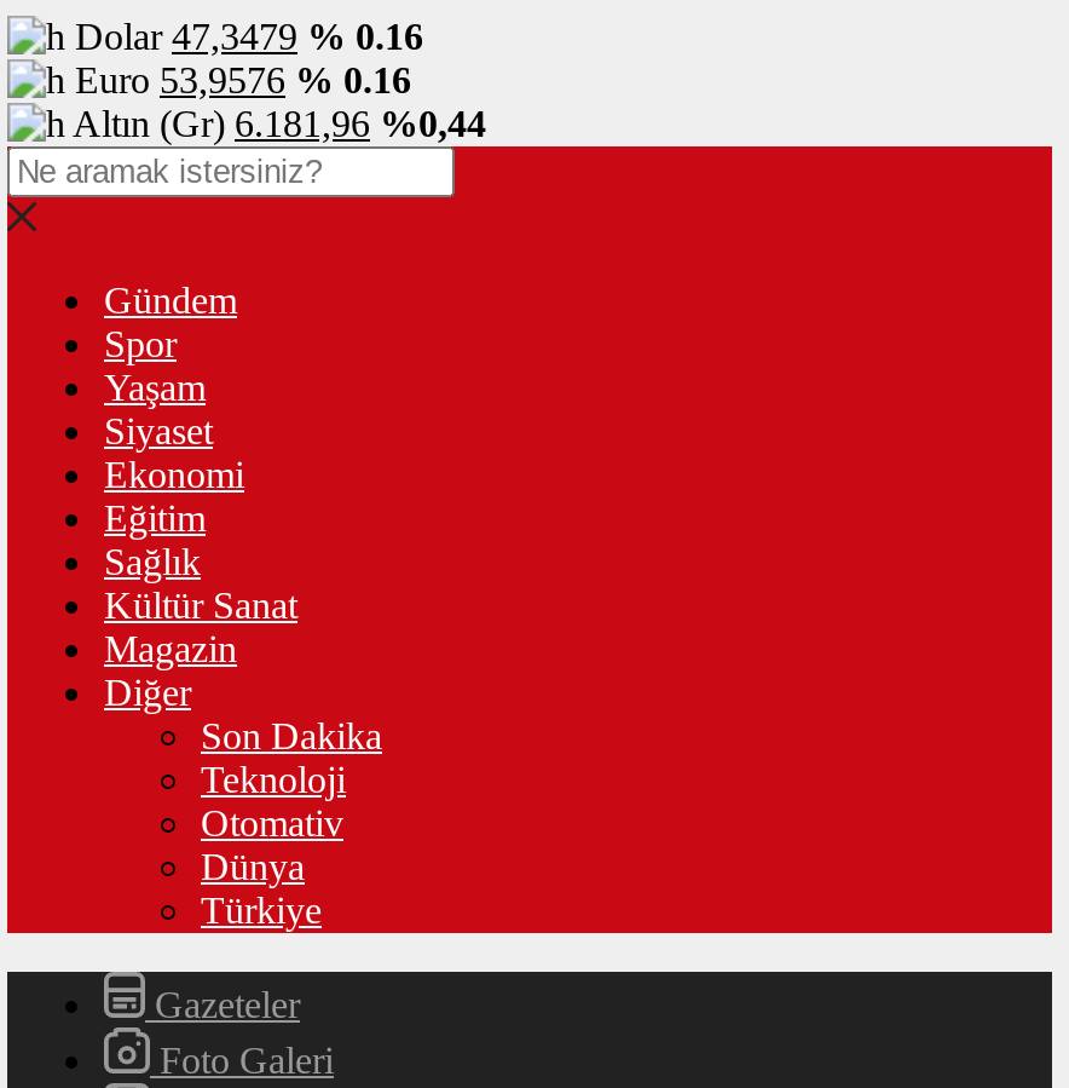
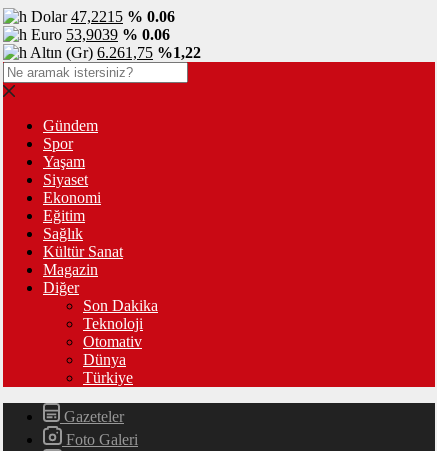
- Dolar 47,3479 % 0.16
+ Dolar 47,2215 % 0.06

- Euro 53,9576 % 0.16
+ Euro 53,9039 % 0.06

- Altın (Gr) 6.181,96 %0,44
+ Altın (Gr) 6.261,75 %1,22
